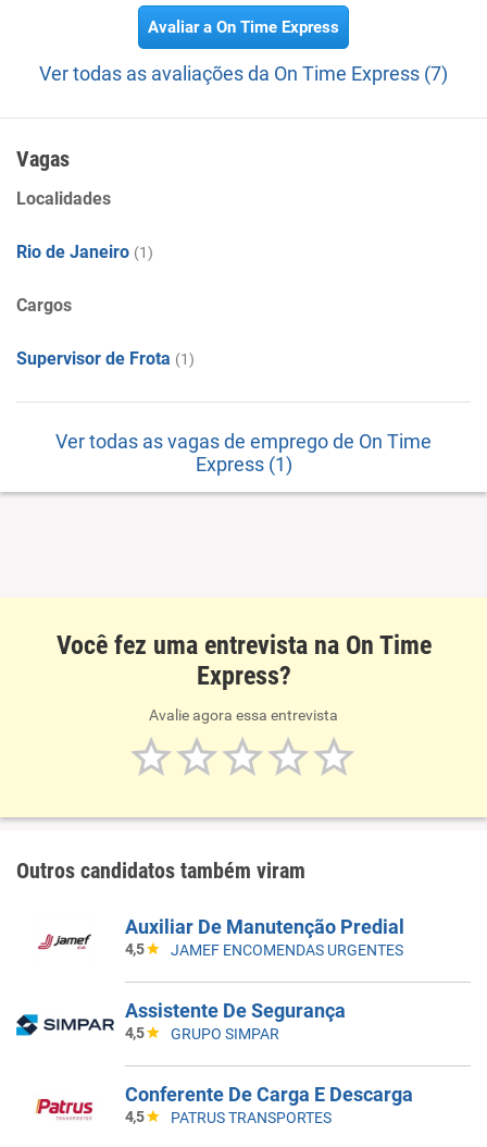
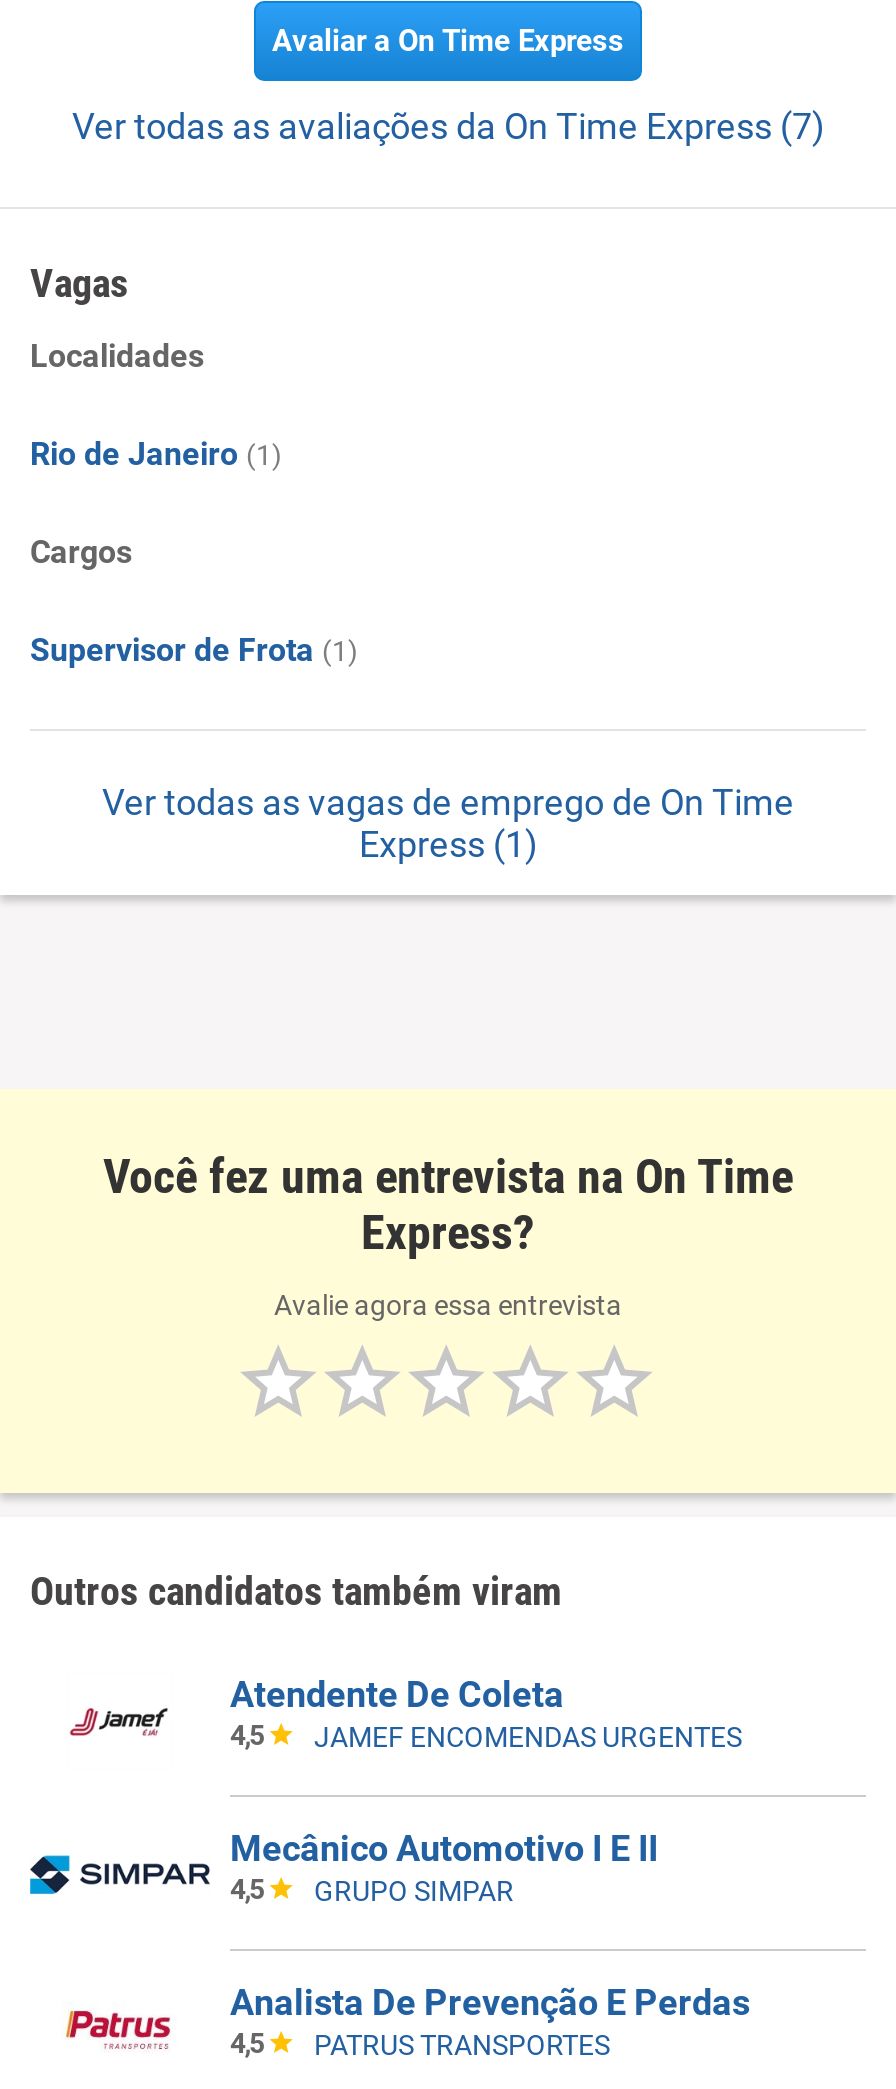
- Auxiliar De Manutenção Predial
+ Atendente De Coleta

- Assistente De Segurança
+ Mecânico Automotivo I E II

- Conferente De Carga E Descarga
+ Analista De Prevenção E Perdas
